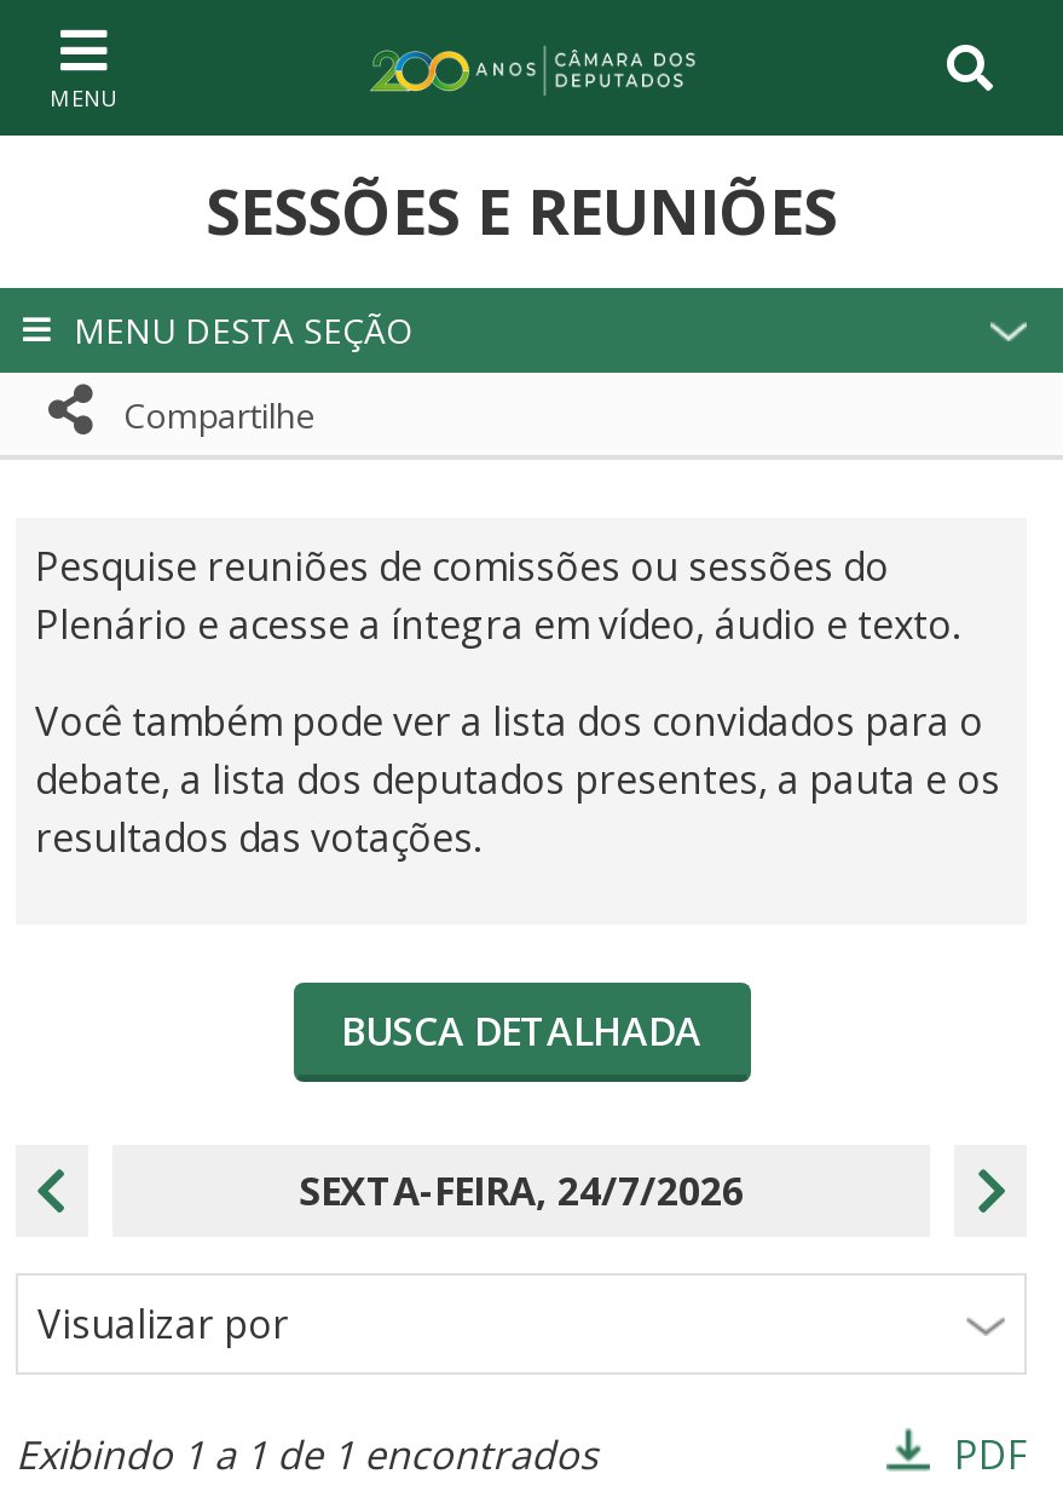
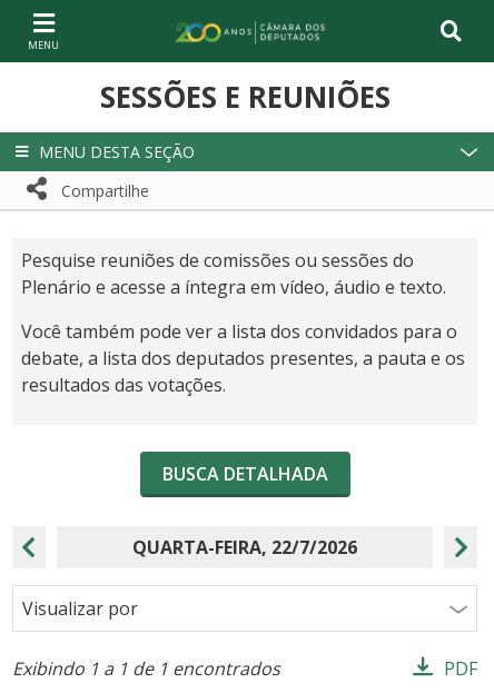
- SEXTA-FEIRA, 24/7/2026
+ QUARTA-FEIRA, 22/7/2026
